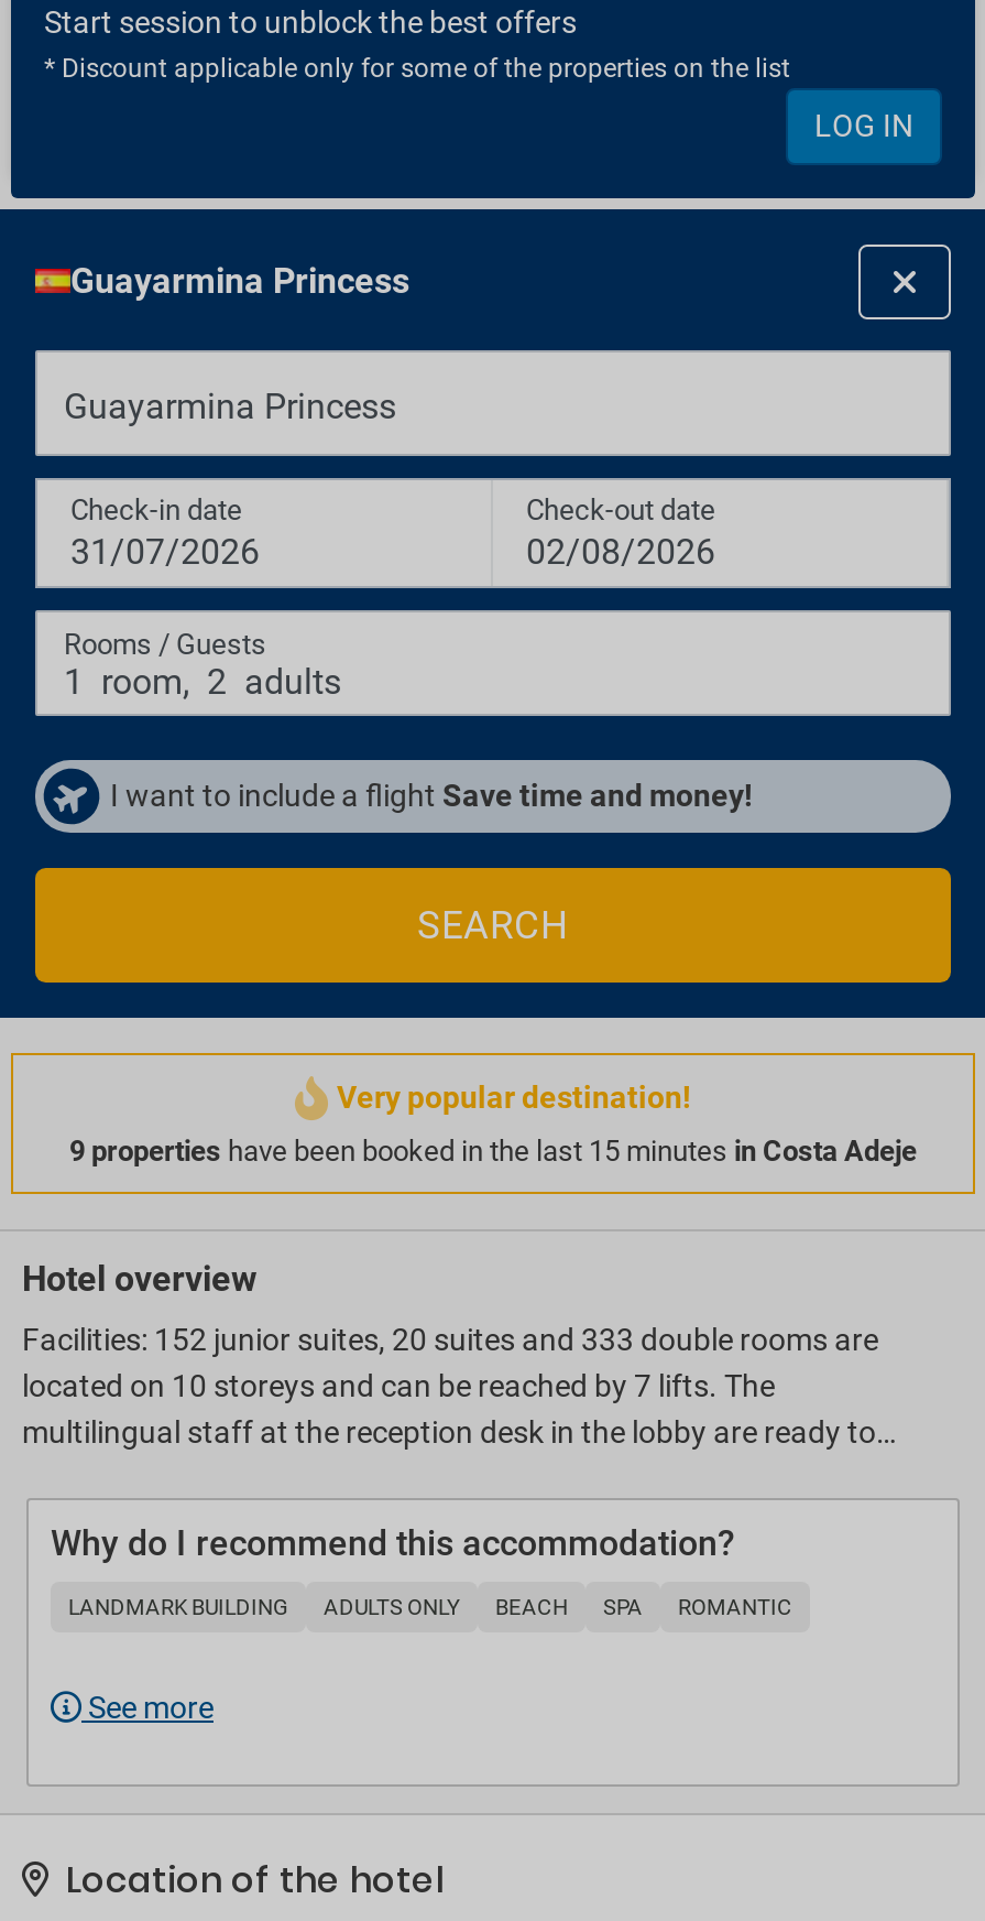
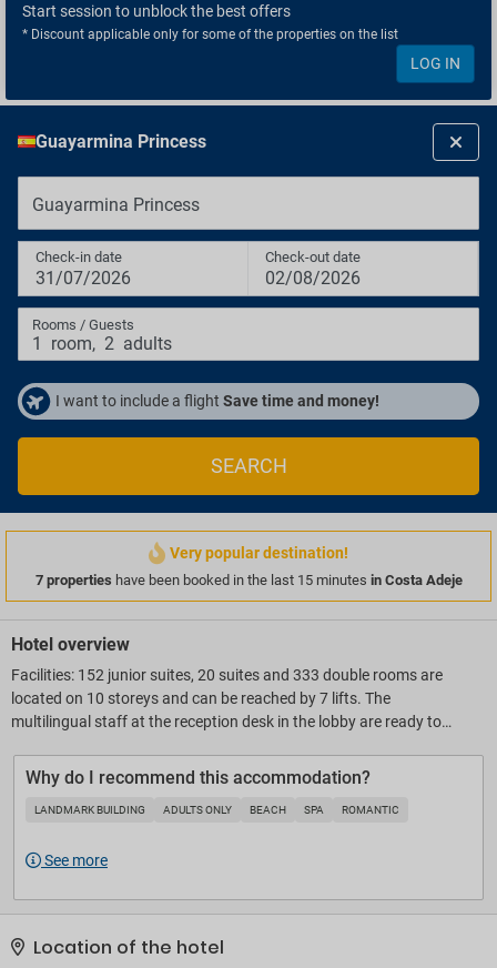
- 9 properties have been booked in the last 15 minutes in Costa Adeje
+ 7 properties have been booked in the last 15 minutes in Costa Adeje
